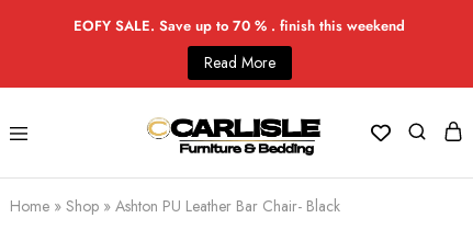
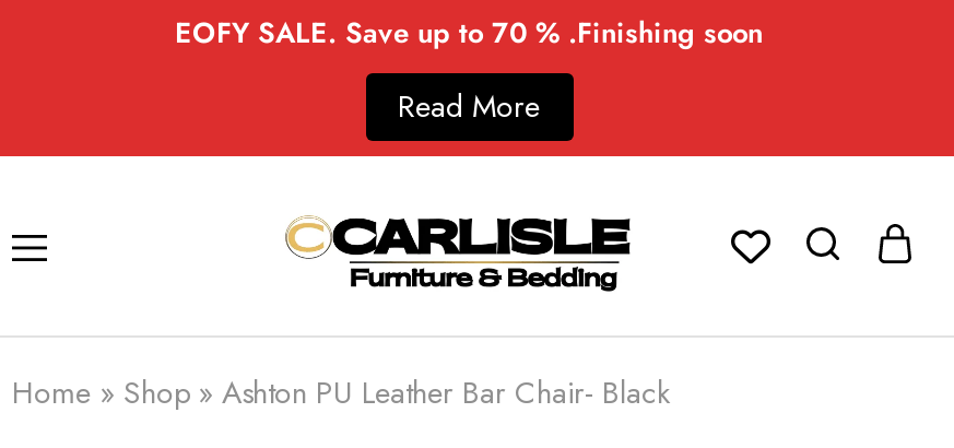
- EOFY SALE. Save up to 70 % . finish this weekend
+ EOFY SALE. Save up to 70 % .Finishing soon
